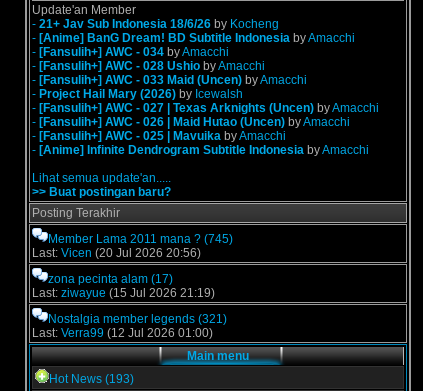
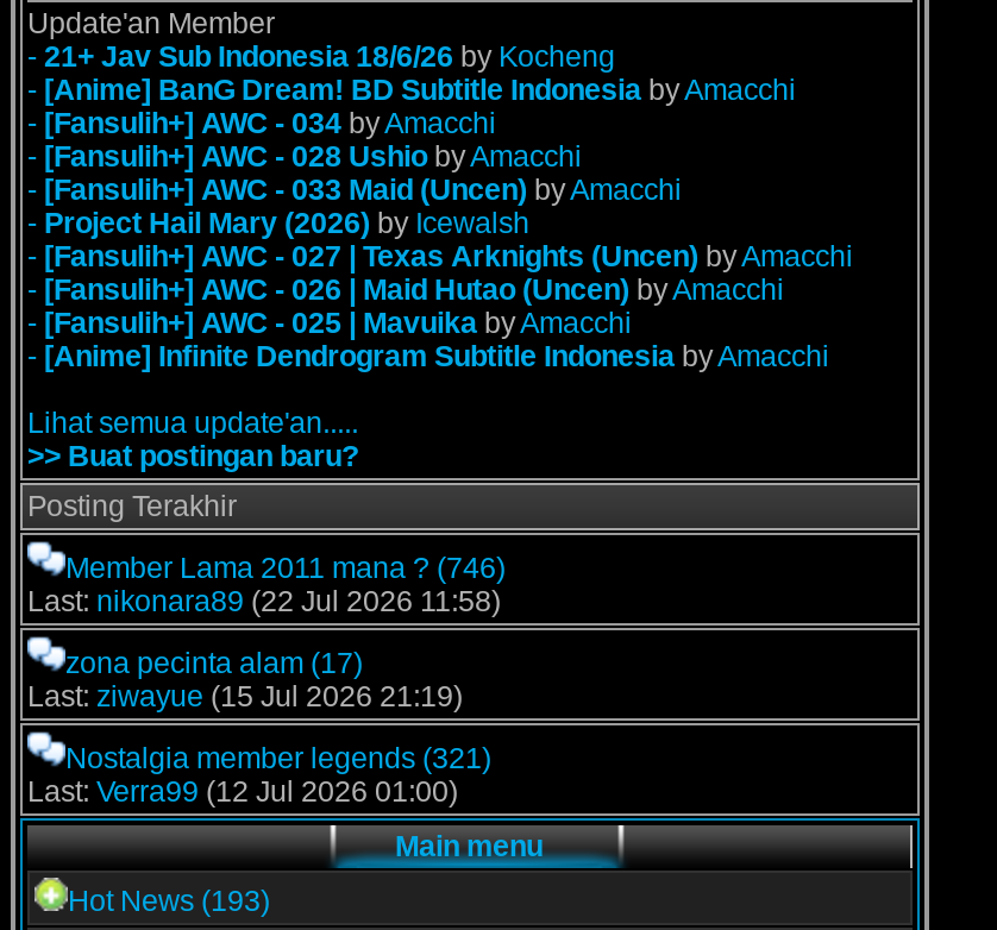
- Member Lama 2011 mana ? (745)
+ Member Lama 2011 mana ? (746)

- Last: Vicen (20 Jul 2026 20:56)
+ Last: nikonara89 (22 Jul 2026 11:58)
